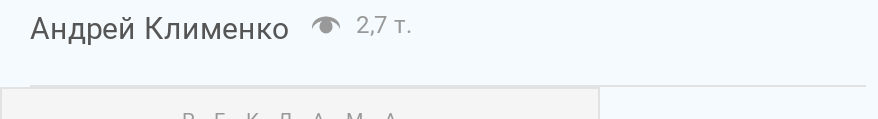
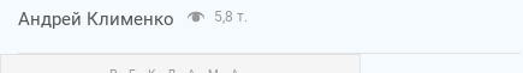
- 2,7 т.
+ 5,8 т.
